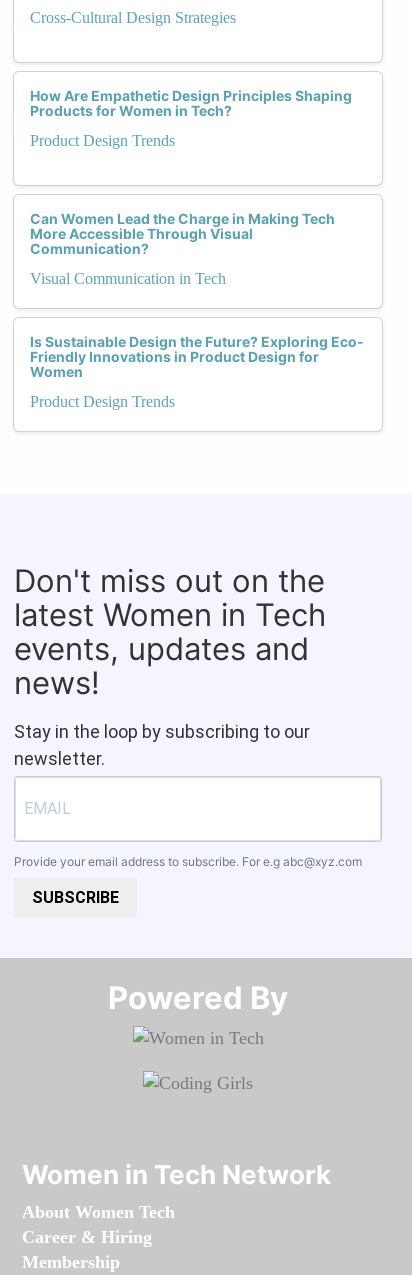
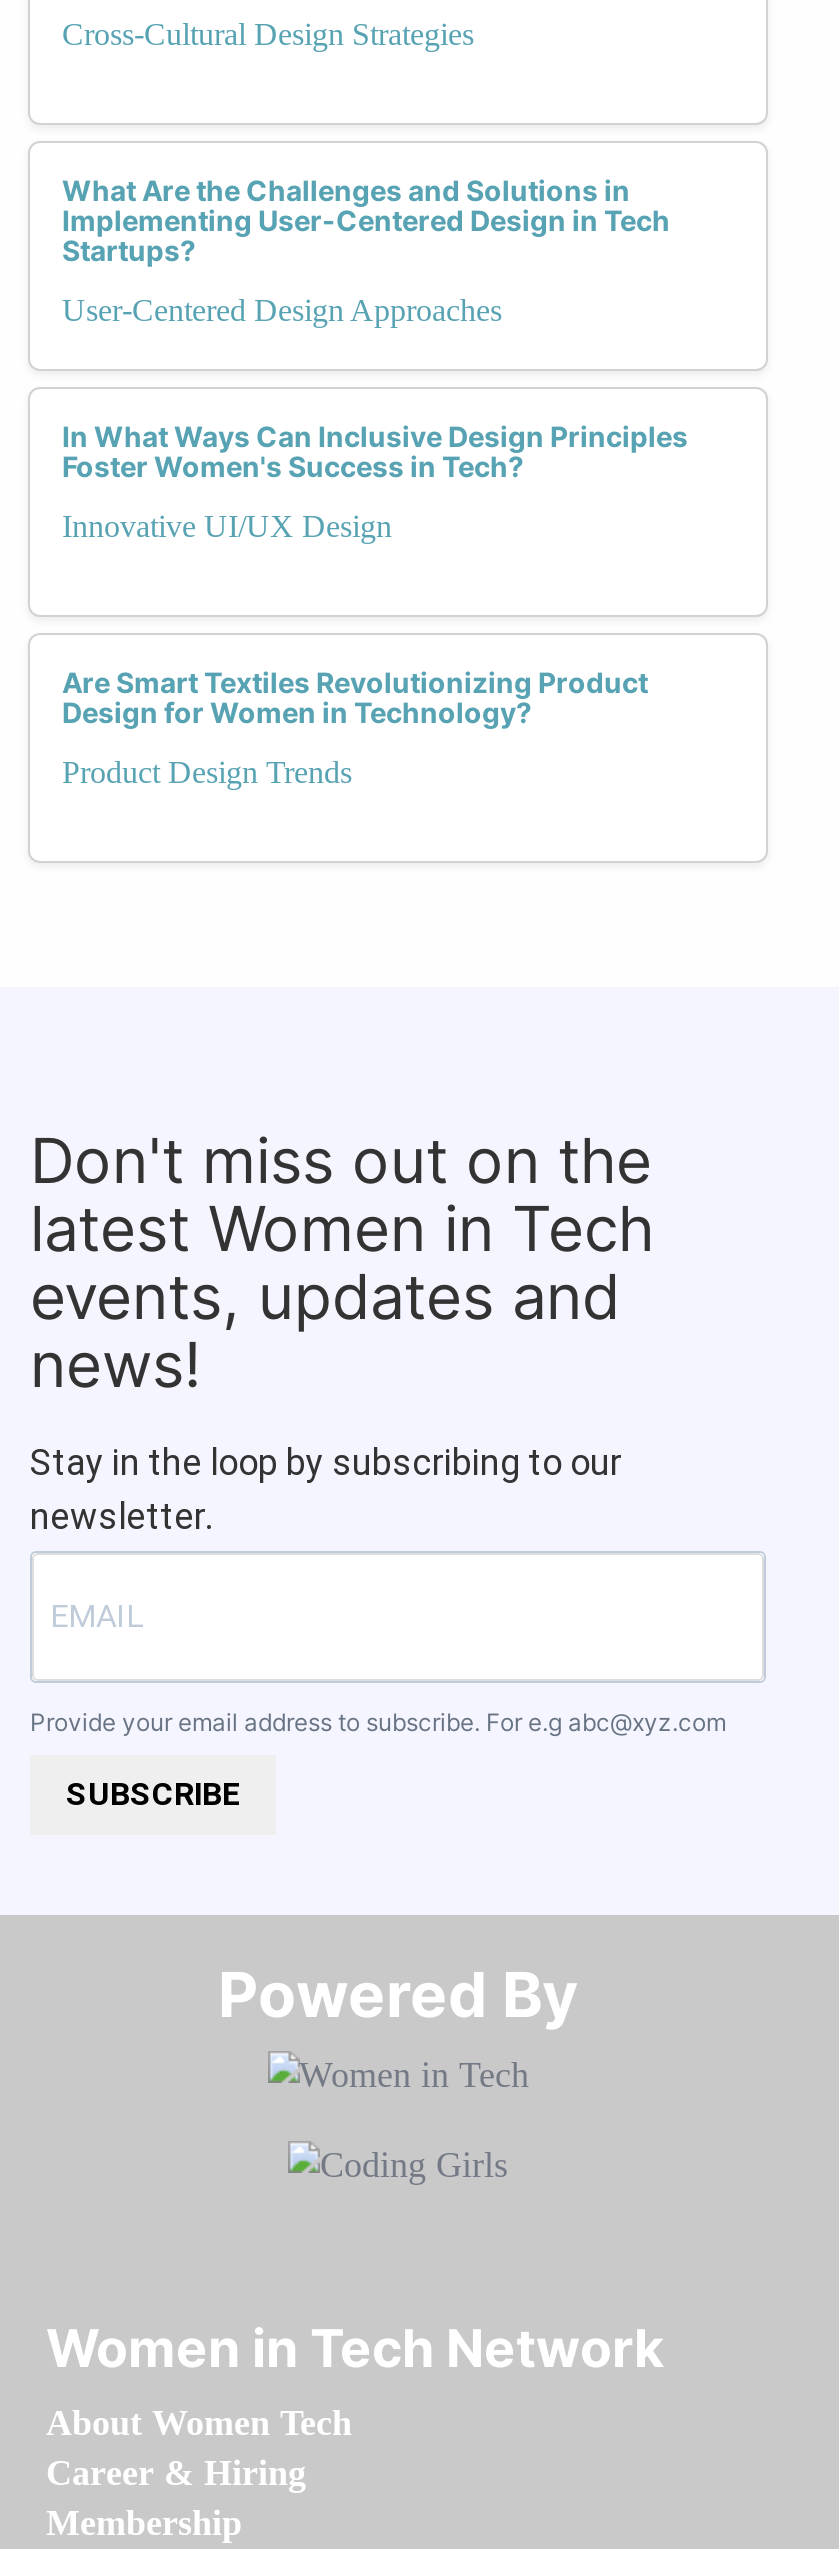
- How Are Empathetic Design Principles Shaping
- Products for Women in Tech?
+ What Are the Challenges and Solutions in
+ Implementing User-Centered Design in Tech
+ Startups?

- Product Design Trends
+ User-Centered Design Approaches

- Can Women Lead the Charge in Making Tech
- More Accessible Through Visual
- Communication?
+ In What Ways Can Inclusive Design Principles
+ Foster Women's Success in Tech?

- Visual Communication in Tech
+ Innovative UI/UX Design

- Is Sustainable Design the Future? Exploring Eco-
- Friendly Innovations in Product Design for
- Women
+ Are Smart Textiles Revolutionizing Product
+ Design for Women in Technology?
